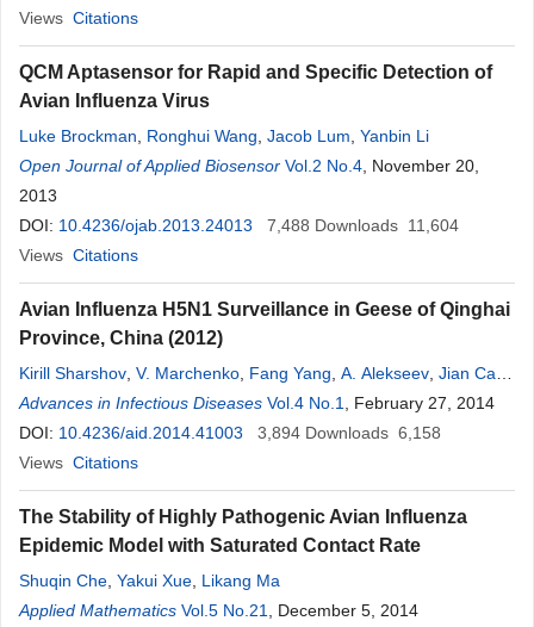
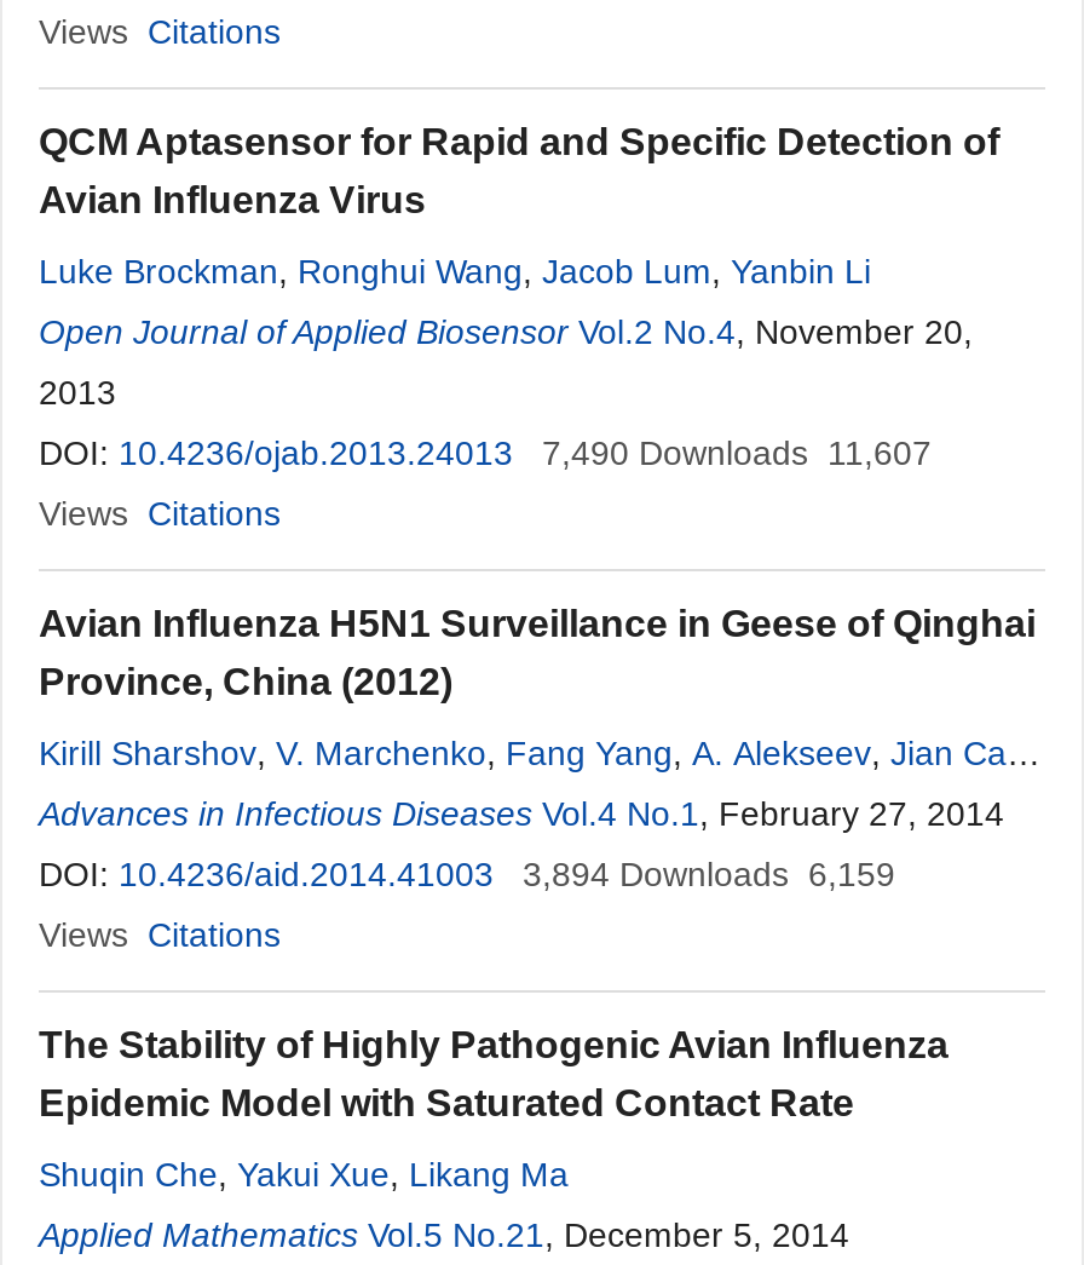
- DOI: 10.4236/ojab.2013.24013 7,488 Downloads 11,604
+ DOI: 10.4236/ojab.2013.24013 7,490 Downloads 11,607

- DOI: 10.4236/aid.2014.41003 3,894 Downloads 6,158
+ DOI: 10.4236/aid.2014.41003 3,894 Downloads 6,159
